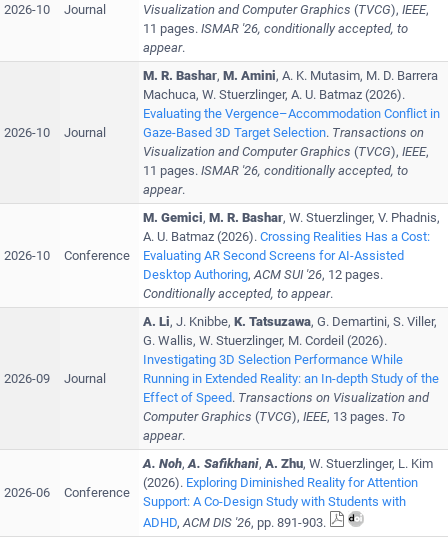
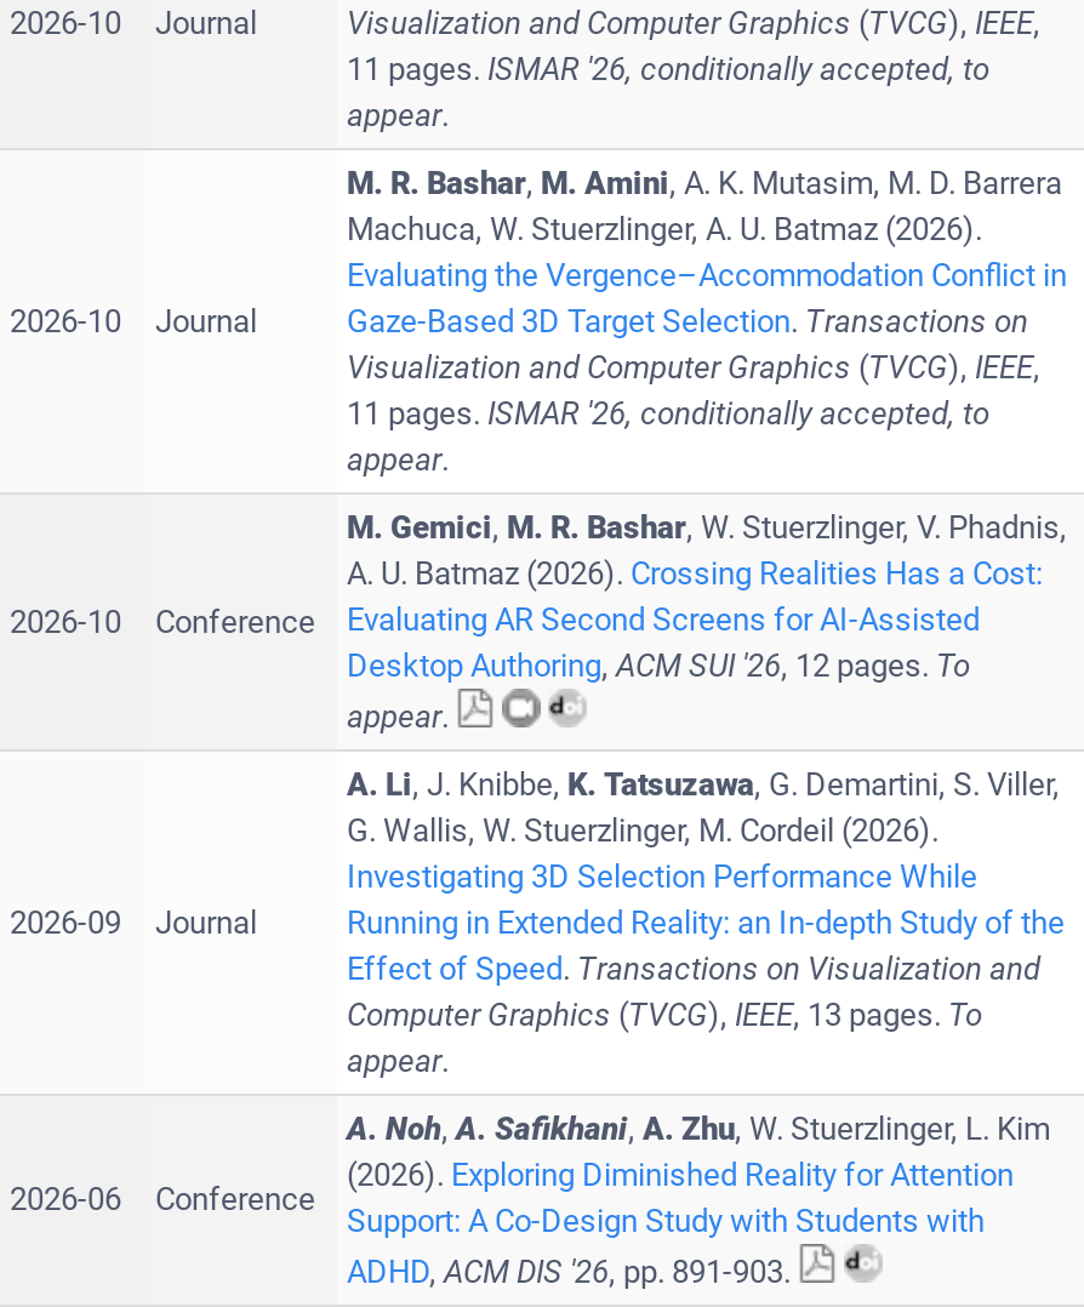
- Desktop Authoring, ACM SUI '26, 12 pages.
- Conditionally accepted, to appear.
+ Desktop Authoring, ACM SUI '26, 12 pages. To
+ appear.
